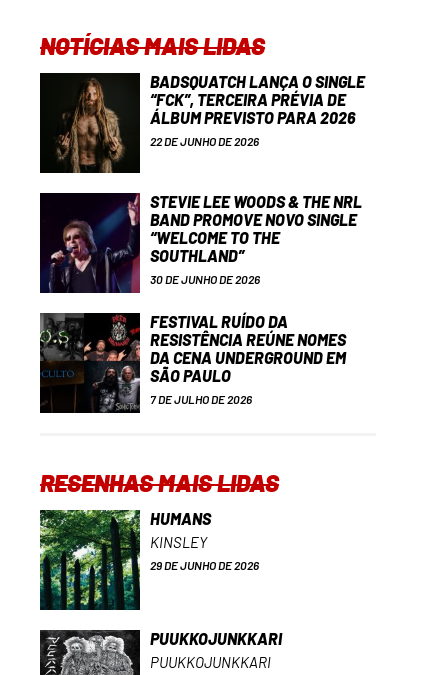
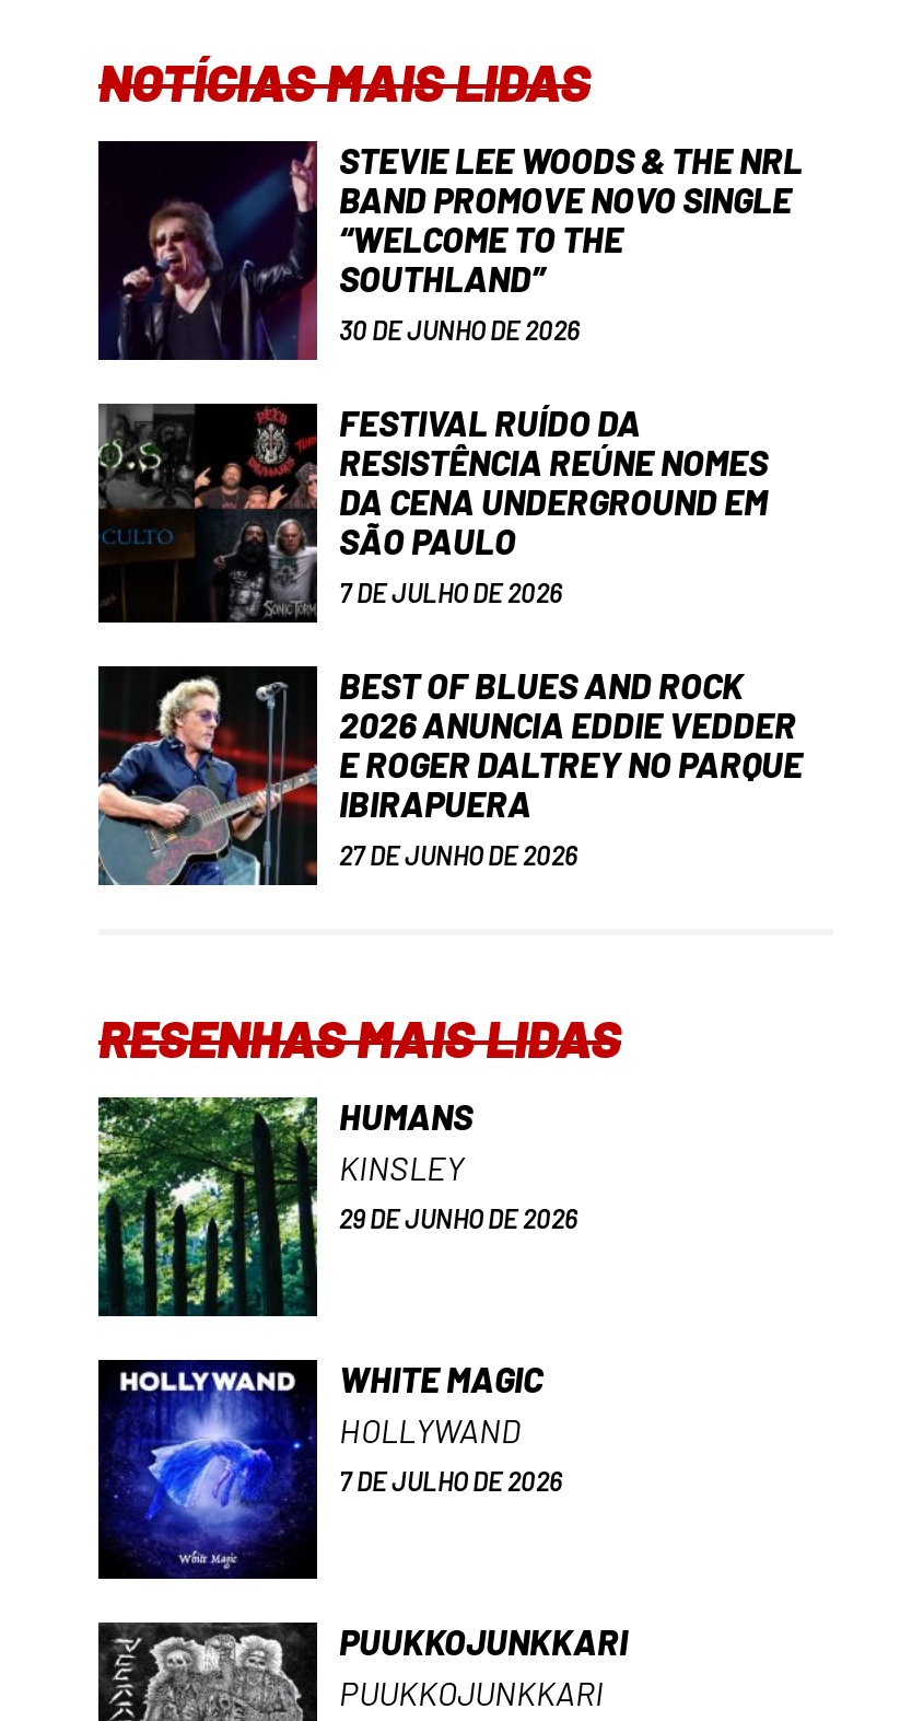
- [image]
- BADSQUATCH LANÇA O SINGLE
- “FCK”, TERCEIRA PRÉVIA DE
- ÁLBUM PREVISTO PARA 2026
- 22 DE JUNHO DE 2026

moved up: [image] | STEVIE LEE WOODS & THE NRL | BAND PROMOVE NOVO SINGLE | ... | SÃO PAULO | 7 DE JULHO DE 2026

+ [image]
+ BEST OF BLUES AND ROCK
+ 2026 ANUNCIA EDDIE VEDDER
+ E ROGER DALTREY NO PARQUE
+ IBIRAPUERA
+ 27 DE JUNHO DE 2026

+ [image]
+ WHITE MAGIC
+ HOLLYWAND
+ 7 DE JULHO DE 2026
